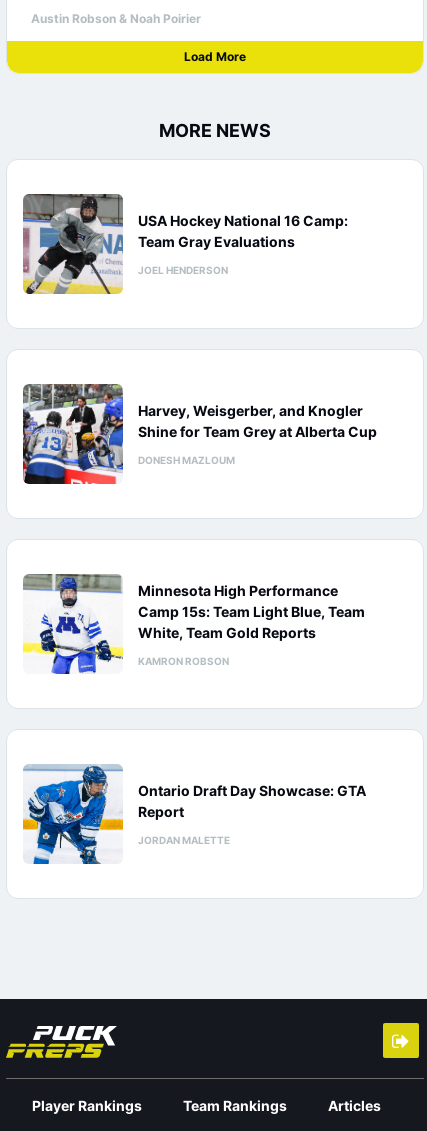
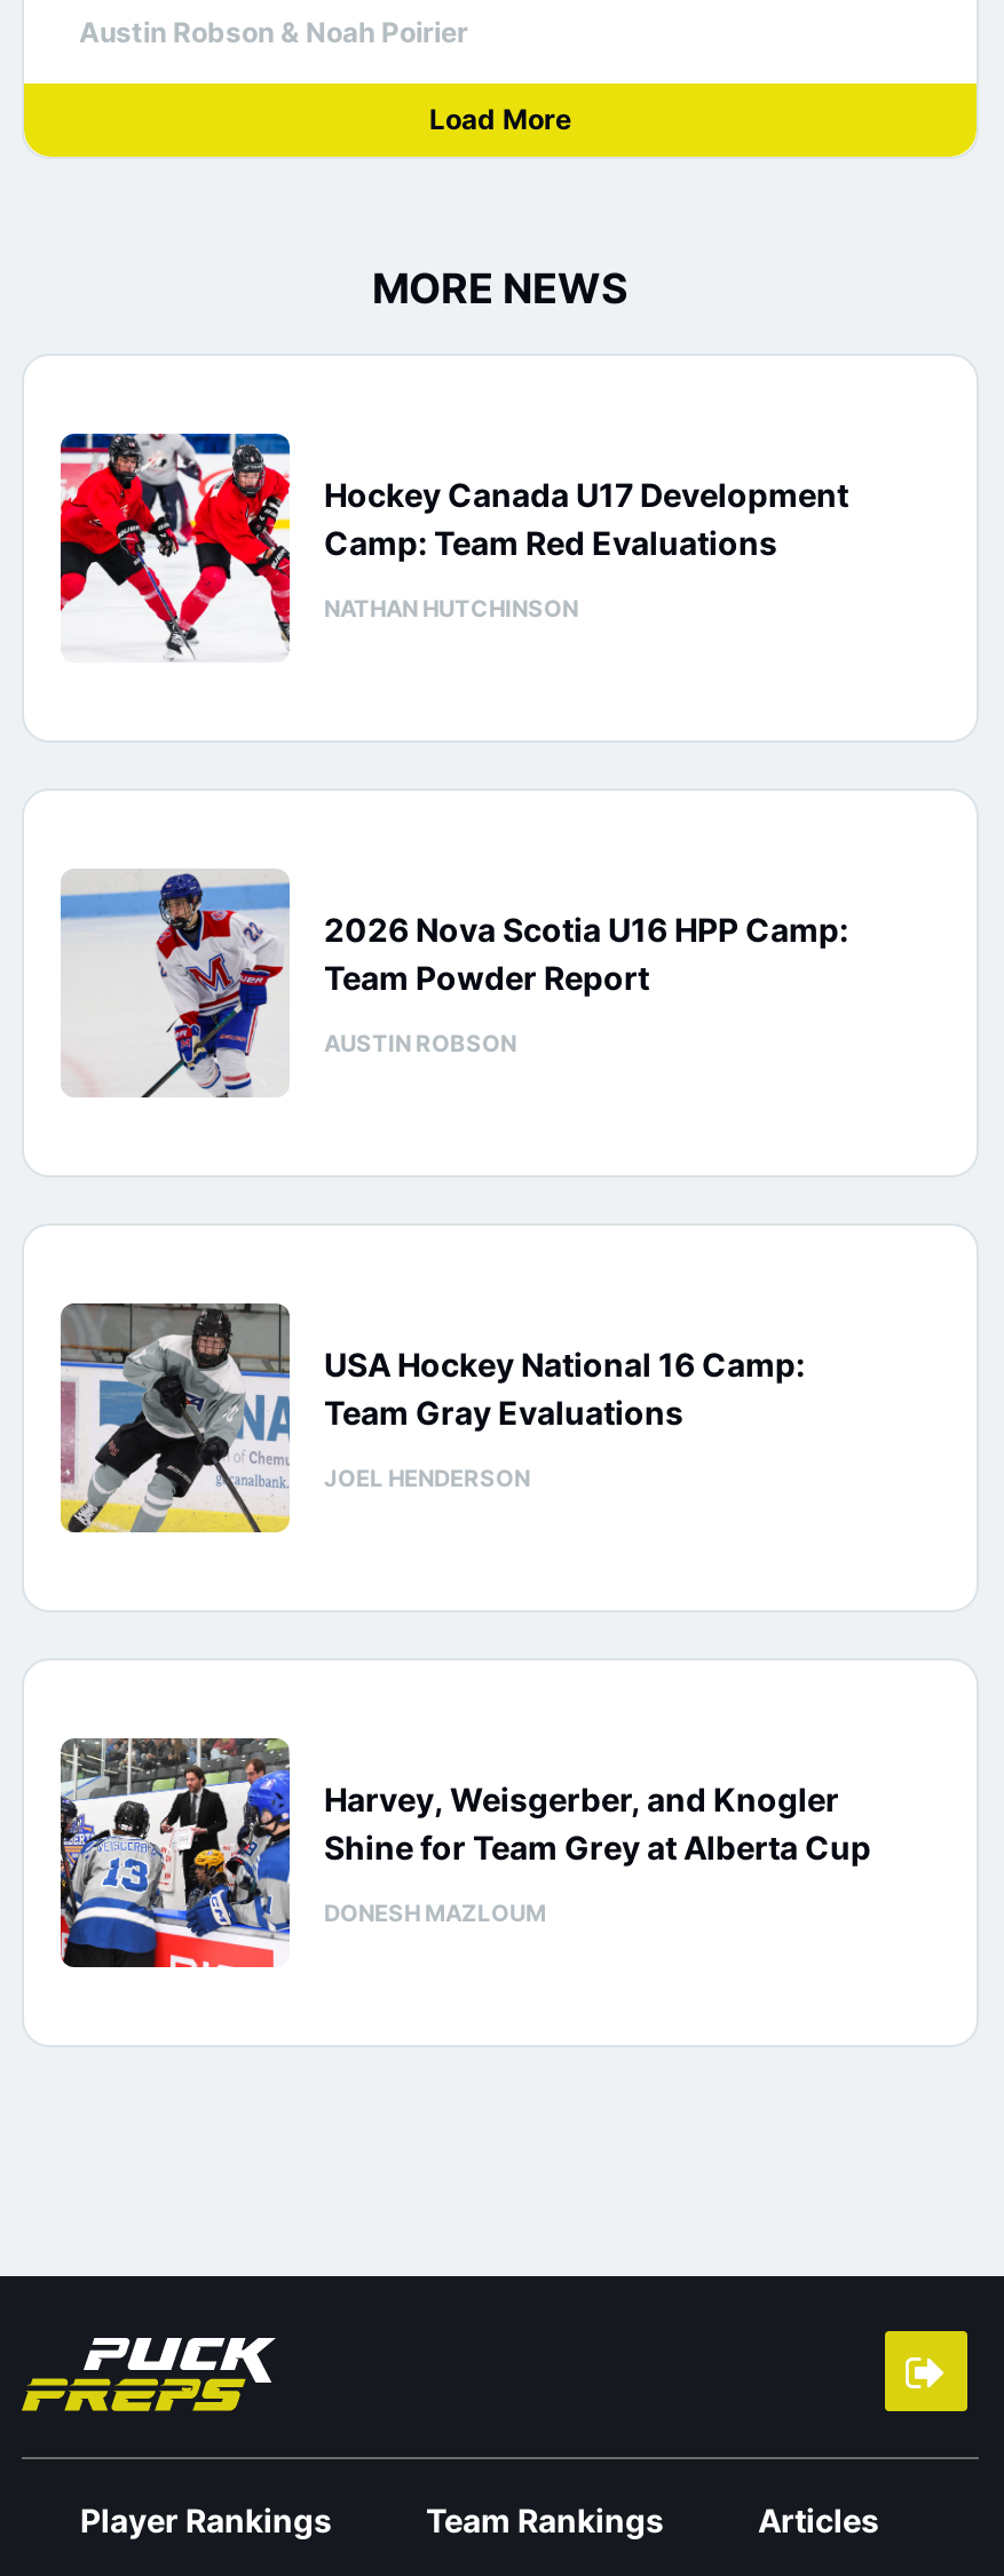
+ [image]
+ Hockey Canada U17 Development
+ Camp: Team Red Evaluations
+ NATHAN HUTCHINSON

+ [image]
+ 2026 Nova Scotia U16 HPP Camp:
+ Team Powder Report
+ AUSTIN ROBSON

moved down: [image] | USA Hockey National 16 Camp: | Team Gray Evaluations | JOEL HENDERSON | Harvey, Weisgerber, and Knogler | Shine for Team Grey at Alberta Cup | DONESH MAZLOUM

- [image]
- Minnesota High Performance
- Camp 15s: Team Light Blue, Team
- White, Team Gold Reports
- KAMRON ROBSON

- [image]
- Ontario Draft Day Showcase: GTA
- Report
- JORDAN MALETTE
